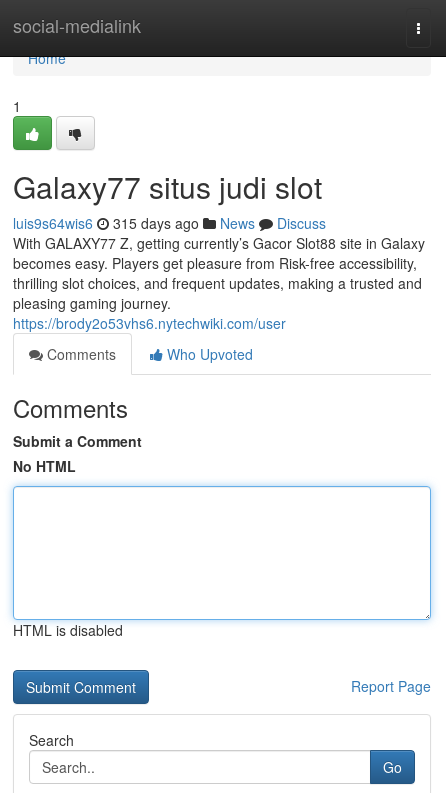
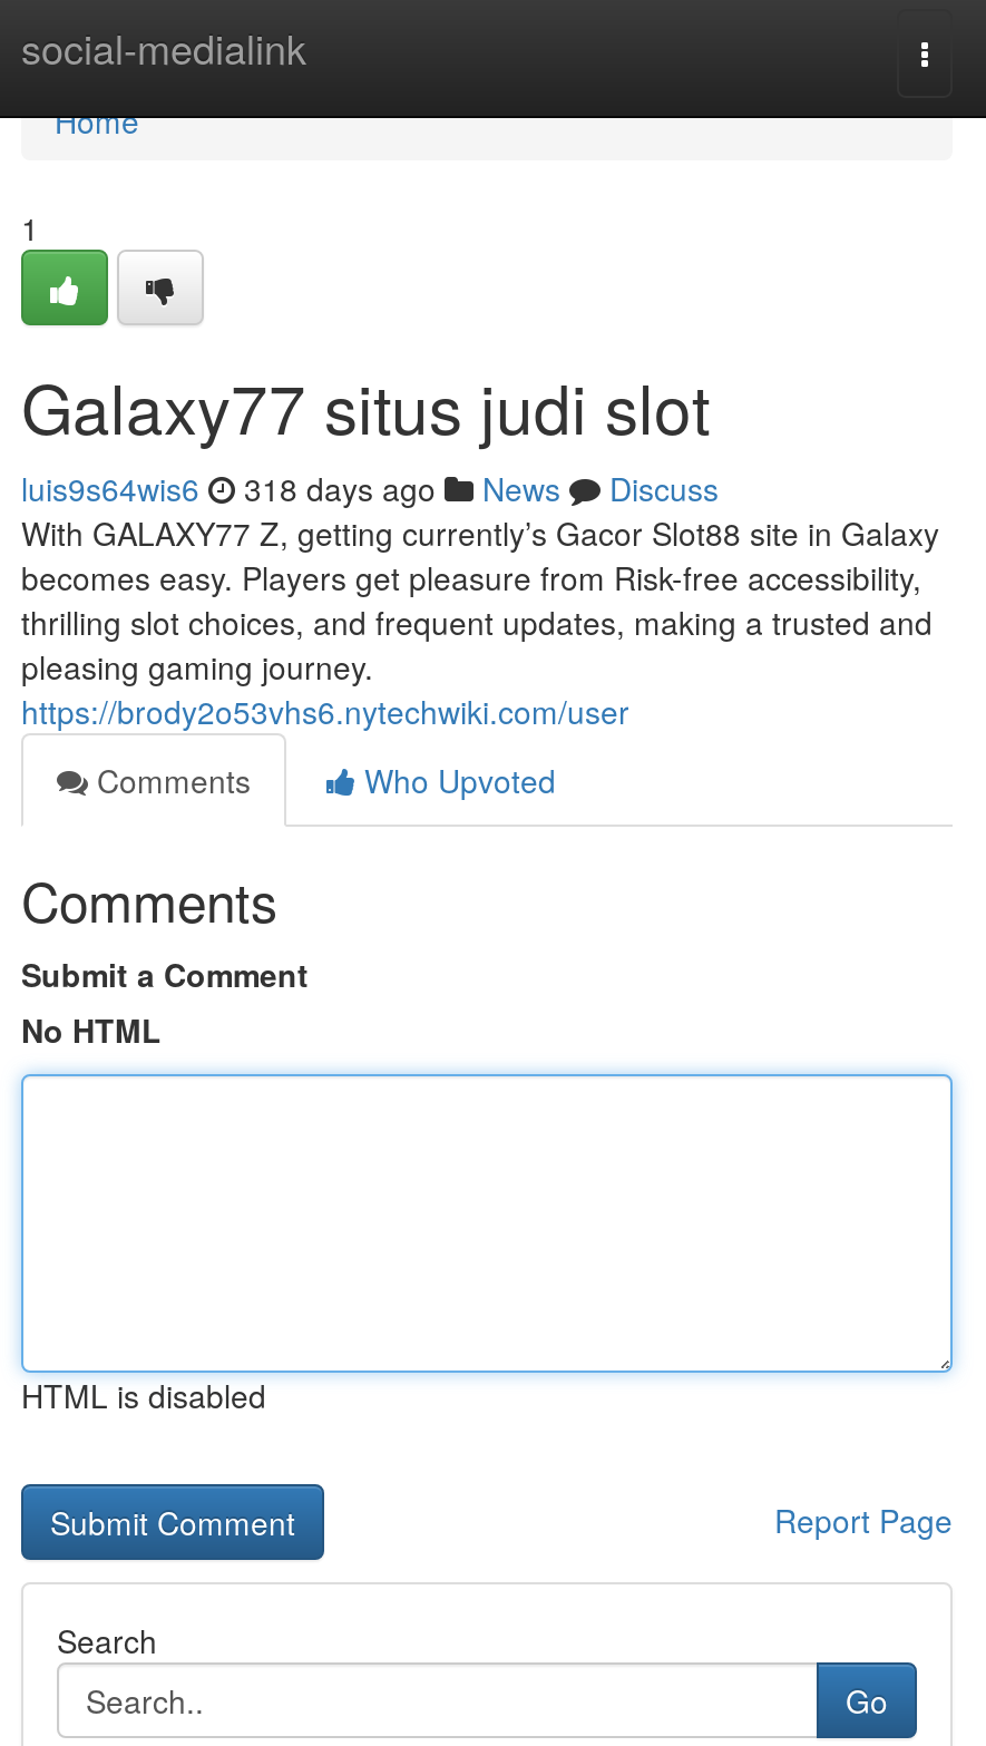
- luis9s64wis6 315 days ago News Discuss
+ luis9s64wis6 318 days ago News Discuss
